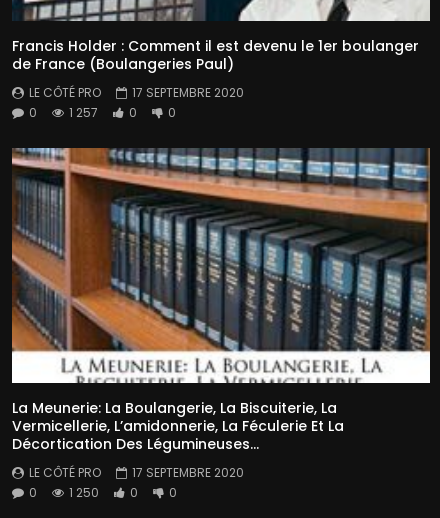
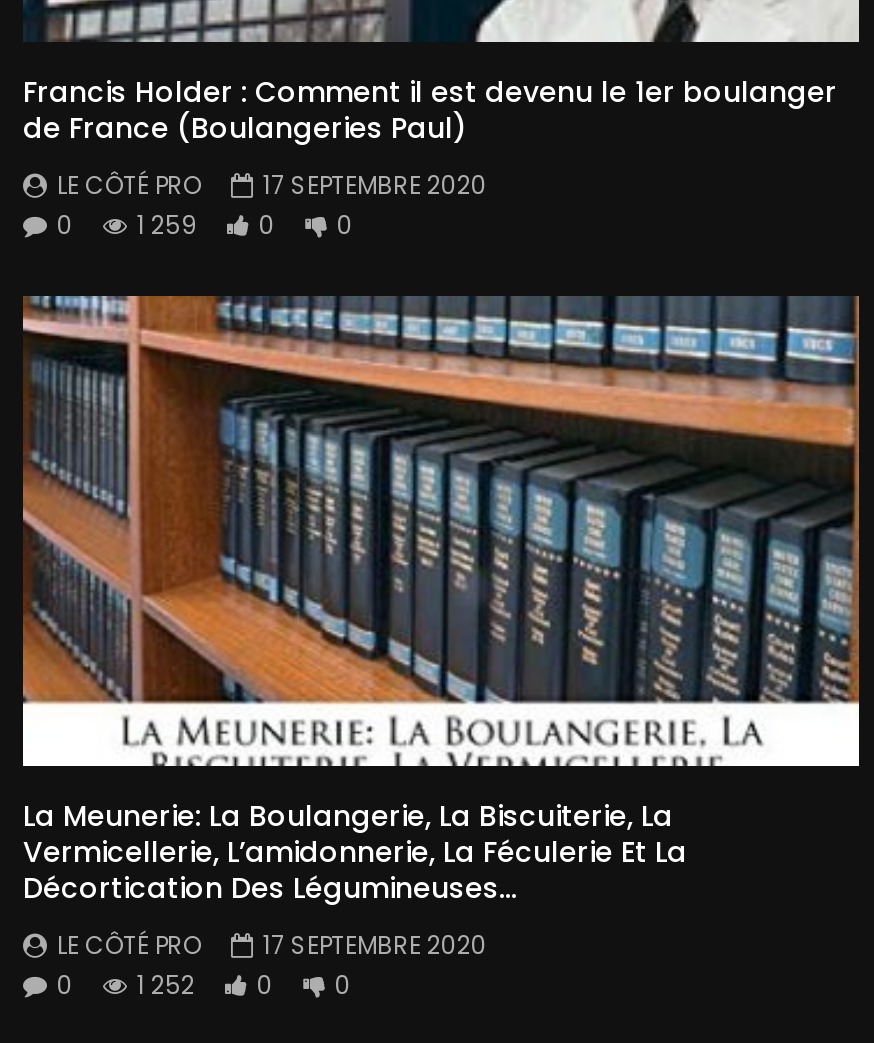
- 0 1 257 0 0
+ 0 1 259 0 0

- 0 1 250 0 0
+ 0 1 252 0 0
